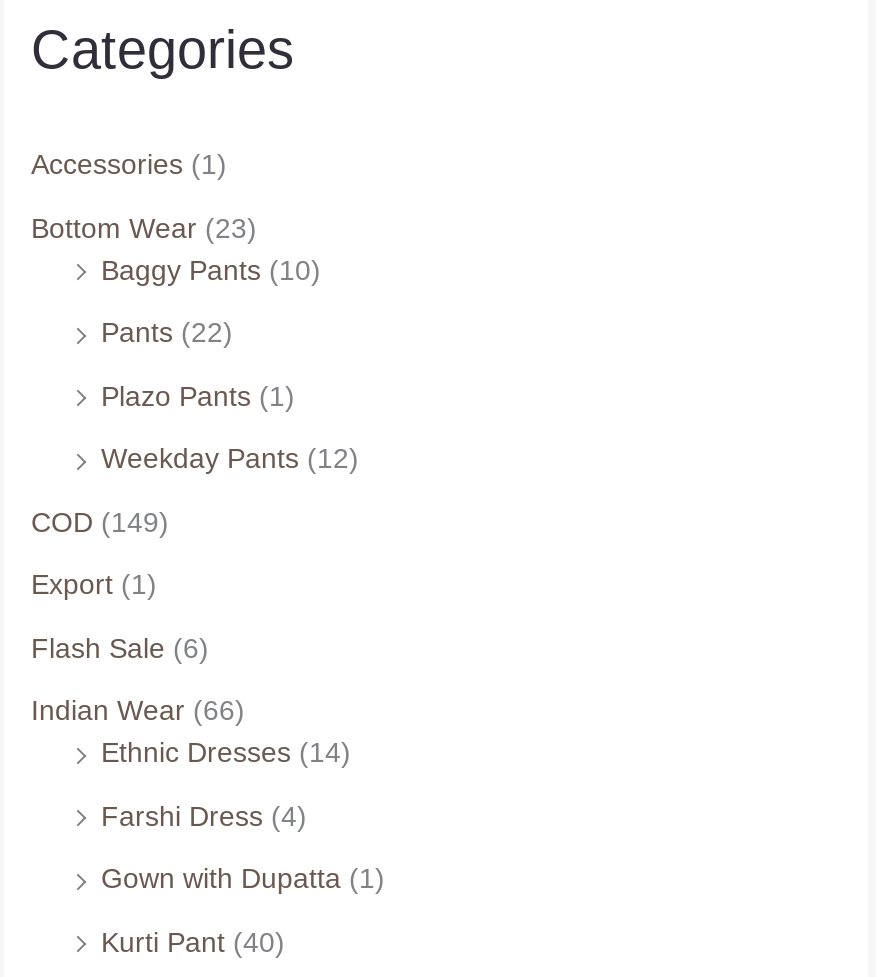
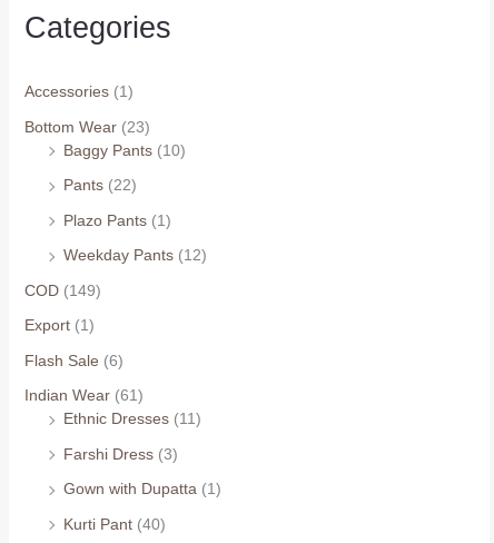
- Indian Wear (66)
+ Indian Wear (61)

- Ethnic Dresses (14)
+ Ethnic Dresses (11)

- Farshi Dress (4)
+ Farshi Dress (3)
